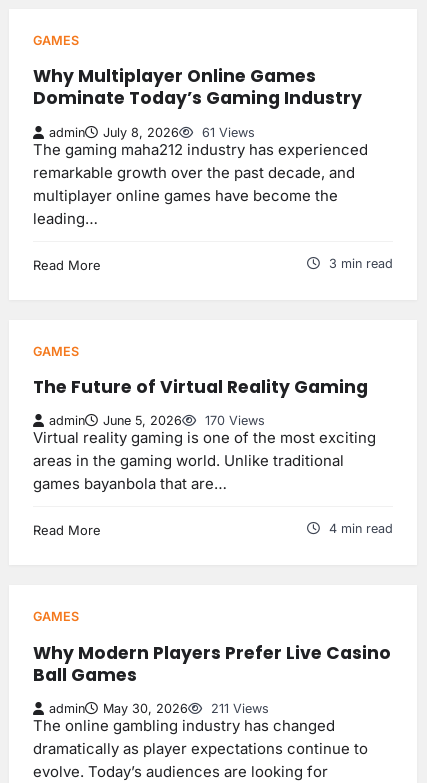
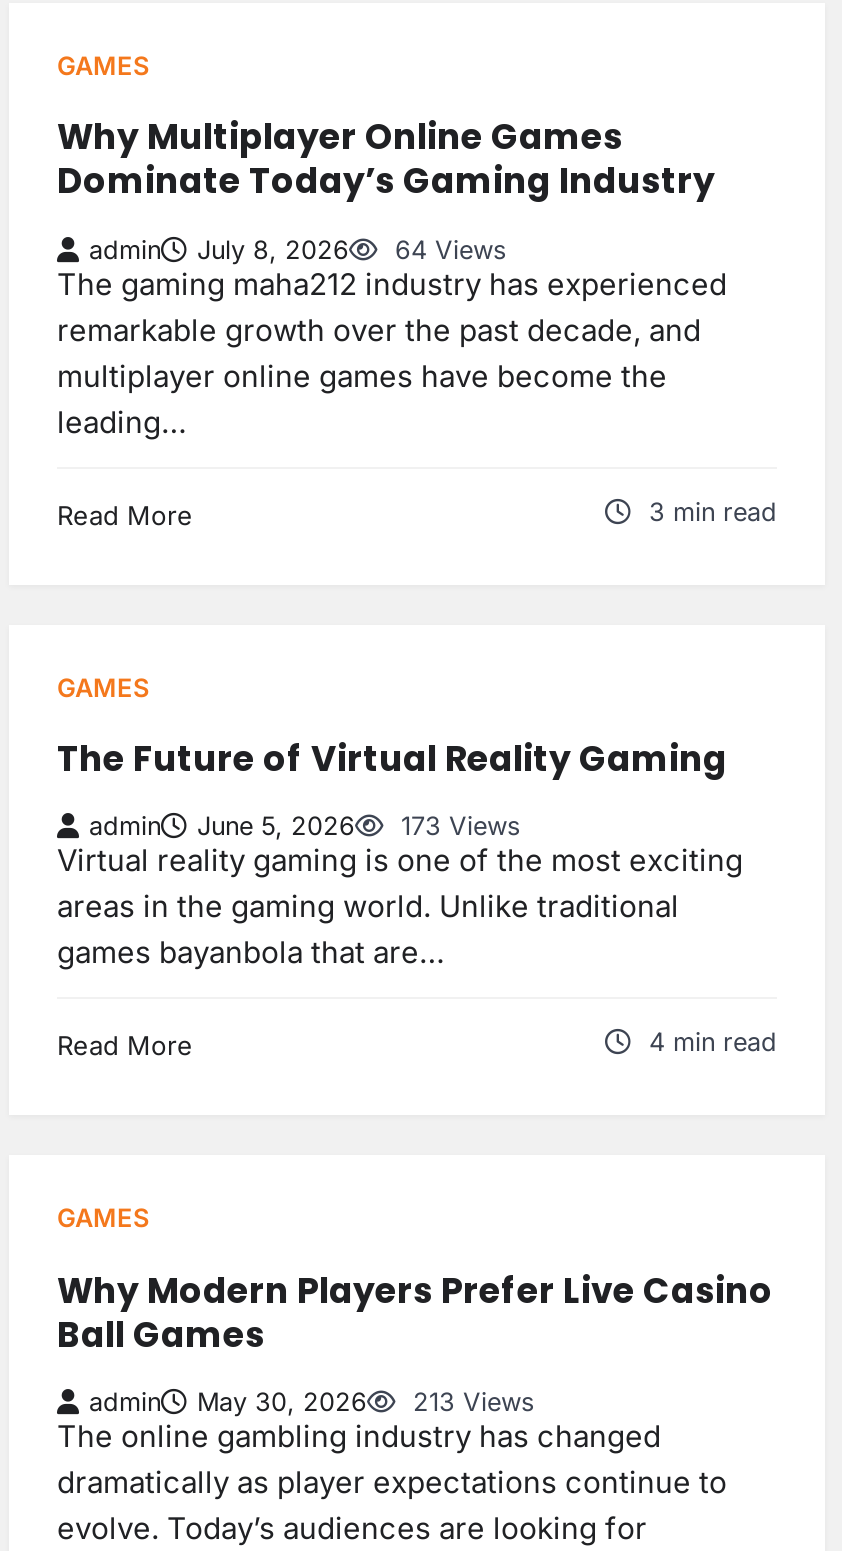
- admin July 8, 2026 61 Views
+ admin July 8, 2026 64 Views

- admin June 5, 2026 170 Views
+ admin June 5, 2026 173 Views

- admin May 30, 2026 211 Views
+ admin May 30, 2026 213 Views
